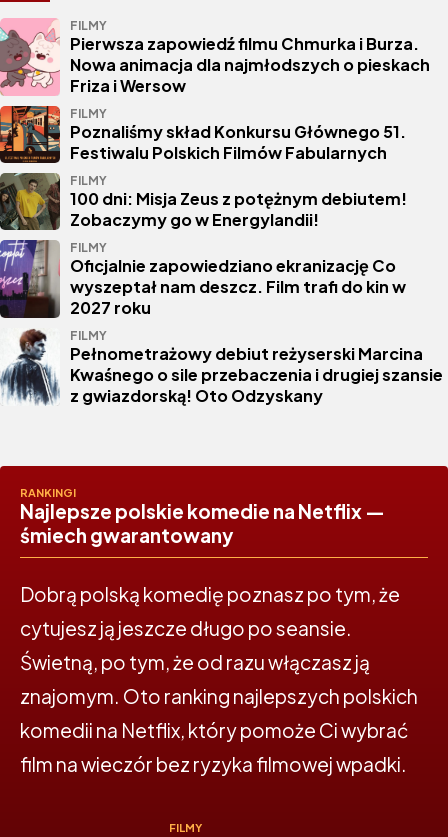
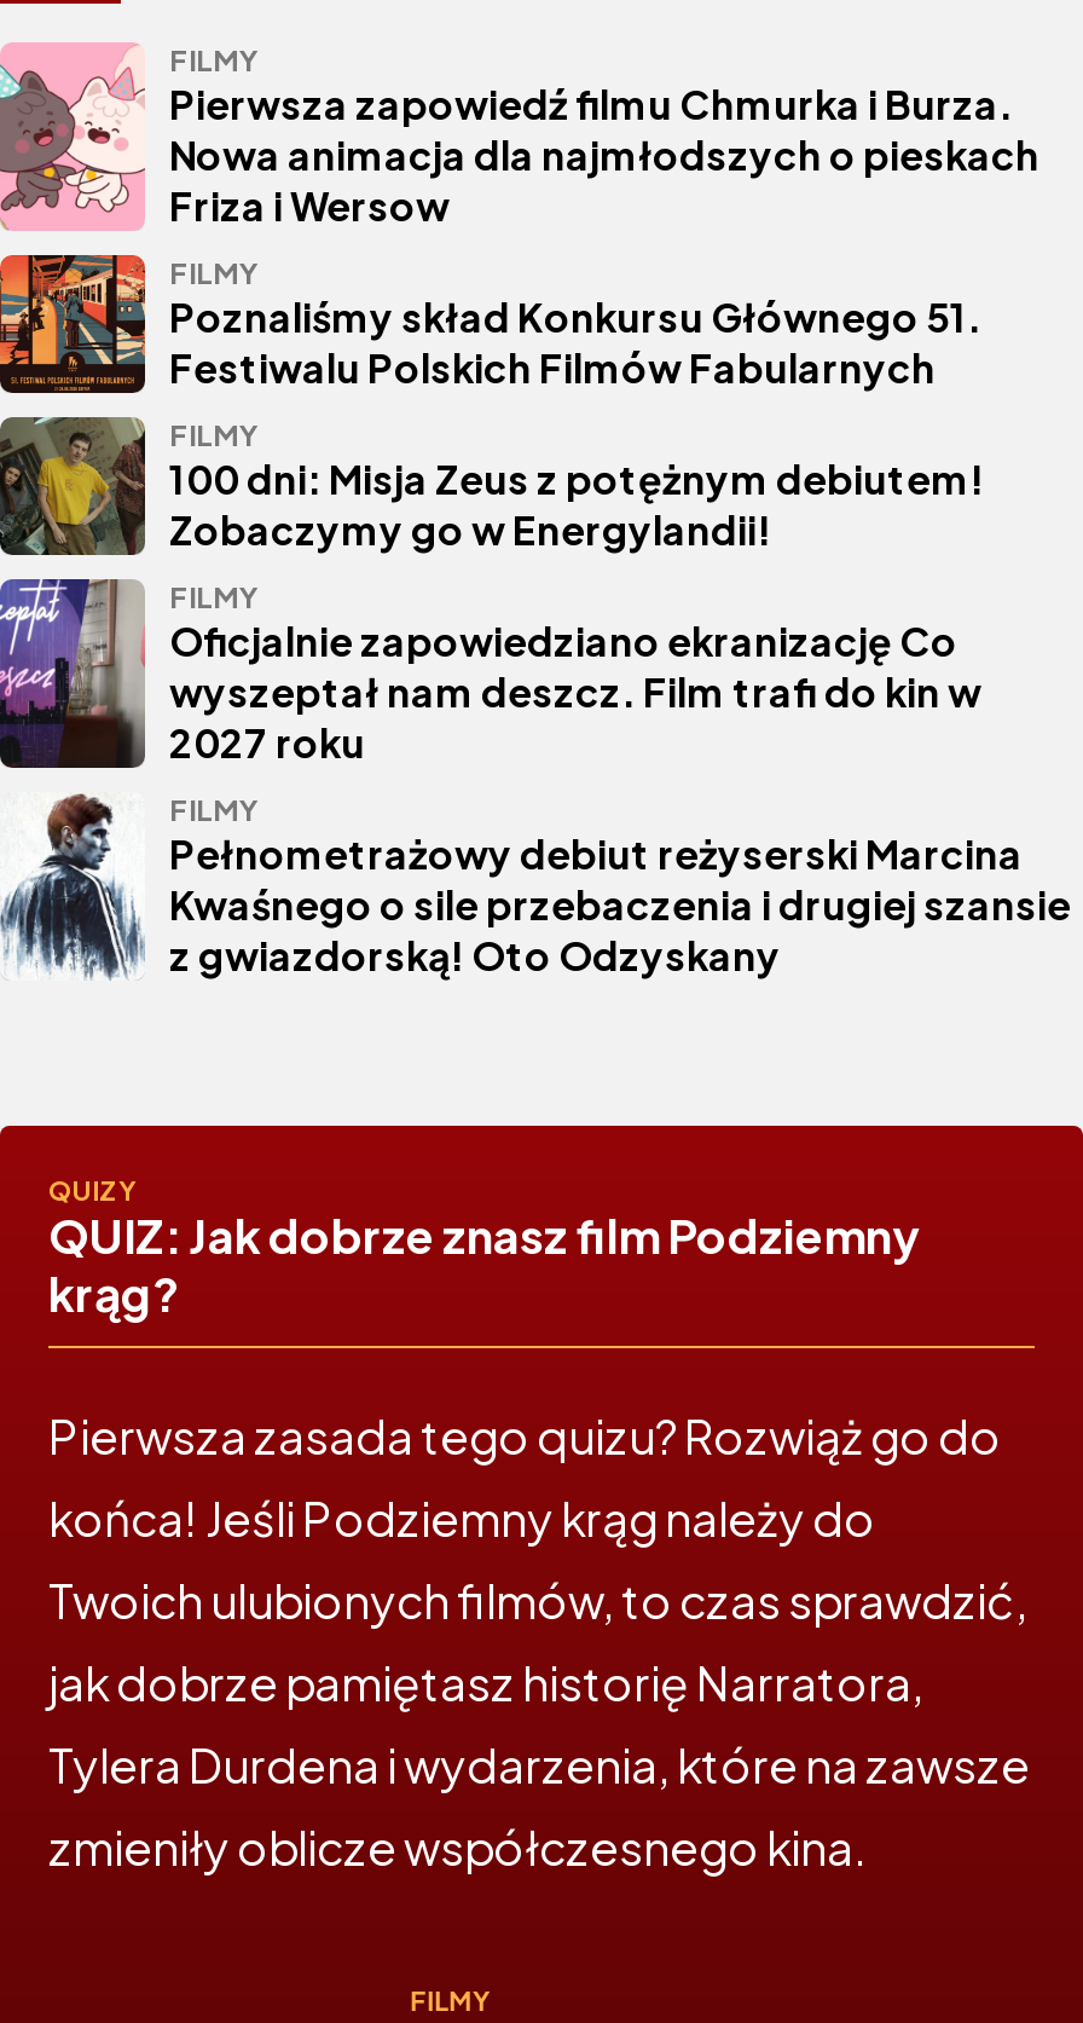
- RANKINGI
- Najlepsze polskie komedie na Netflix —
- śmiech gwarantowany
+ QUIZY
+ QUIZ: Jak dobrze znasz film Podziemny
+ krąg?

- Dobrą polską komedię poznasz po tym, że
- cytujesz ją jeszcze długo po seansie.
- Świetną, po tym, że od razu włączasz ją
- znajomym. Oto ranking najlepszych polskich
- komedii na Netflix, który pomoże Ci wybrać
- film na wieczór bez ryzyka filmowej wpadki.
+ Pierwsza zasada tego quizu? Rozwiąż go do
+ końca! Jeśli Podziemny krąg należy do
+ Twoich ulubionych filmów, to czas sprawdzić,
+ jak dobrze pamiętasz historię Narratora,
+ Tylera Durdena i wydarzenia, które na zawsze
+ zmieniły oblicze współczesnego kina.
